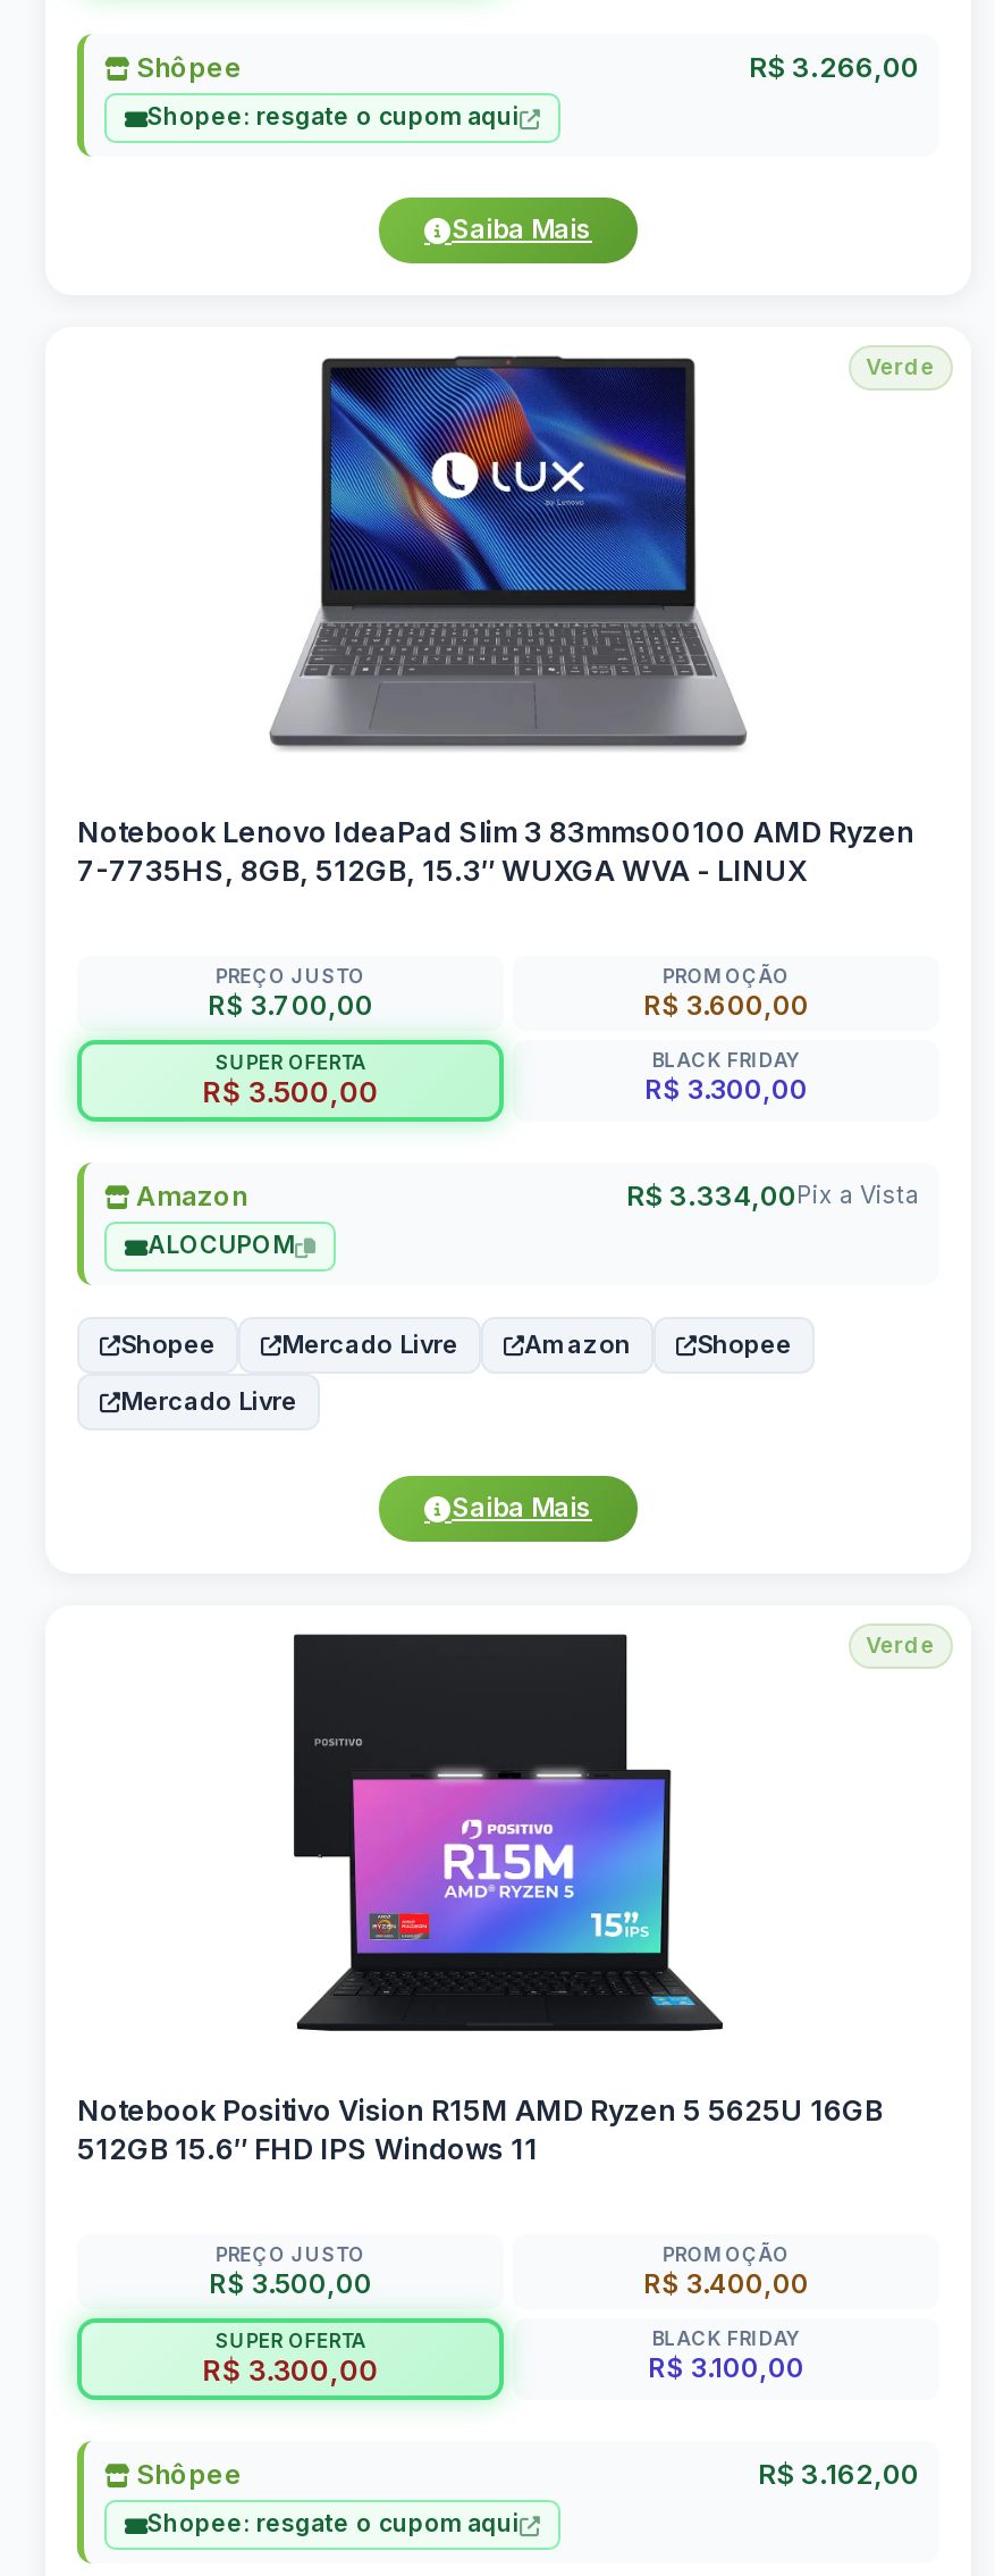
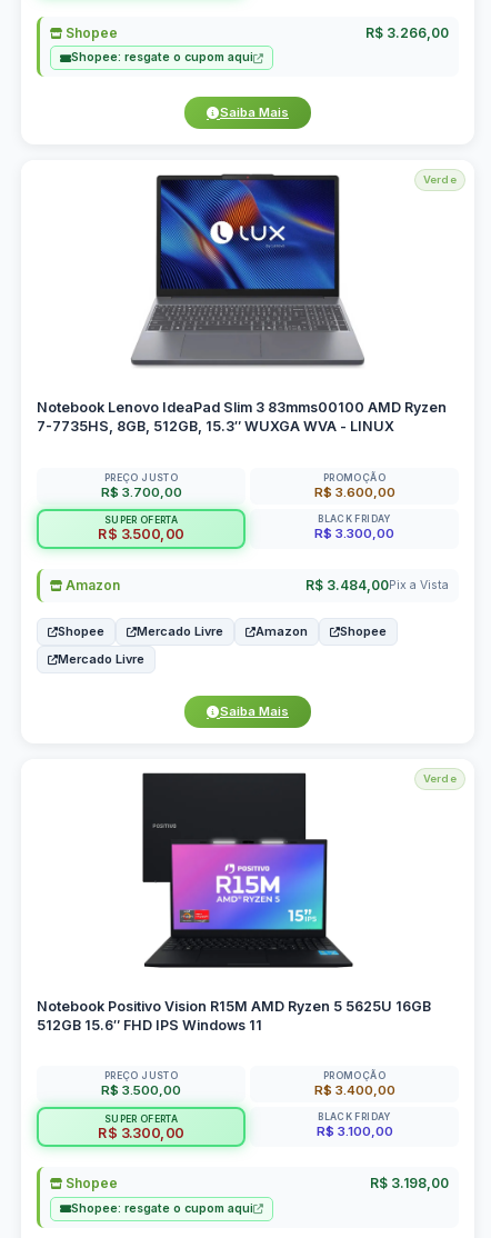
- Shôpee
+ Shopee

- R$ 3.334,00Pix a Vista
- ALOCUPOM
+ R$ 3.484,00Pix a Vista

- Shôpee
- R$ 3.162,00
+ Shopee
+ R$ 3.198,00
